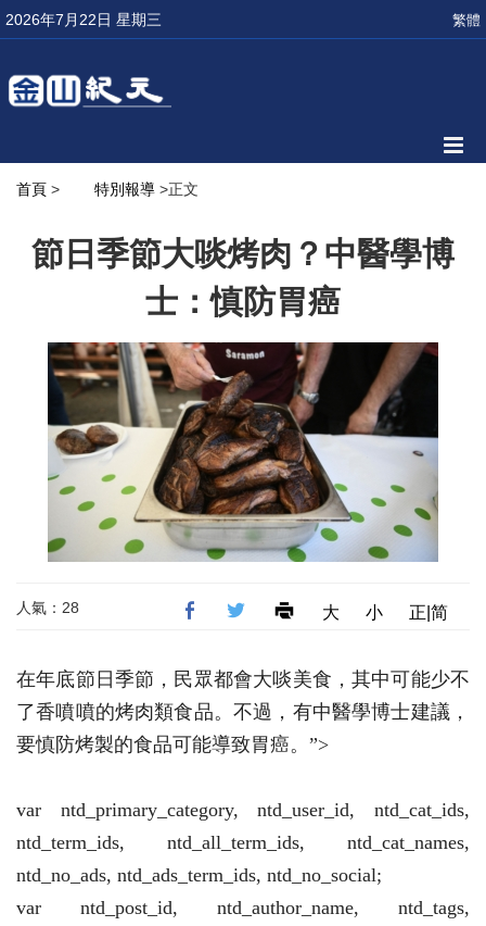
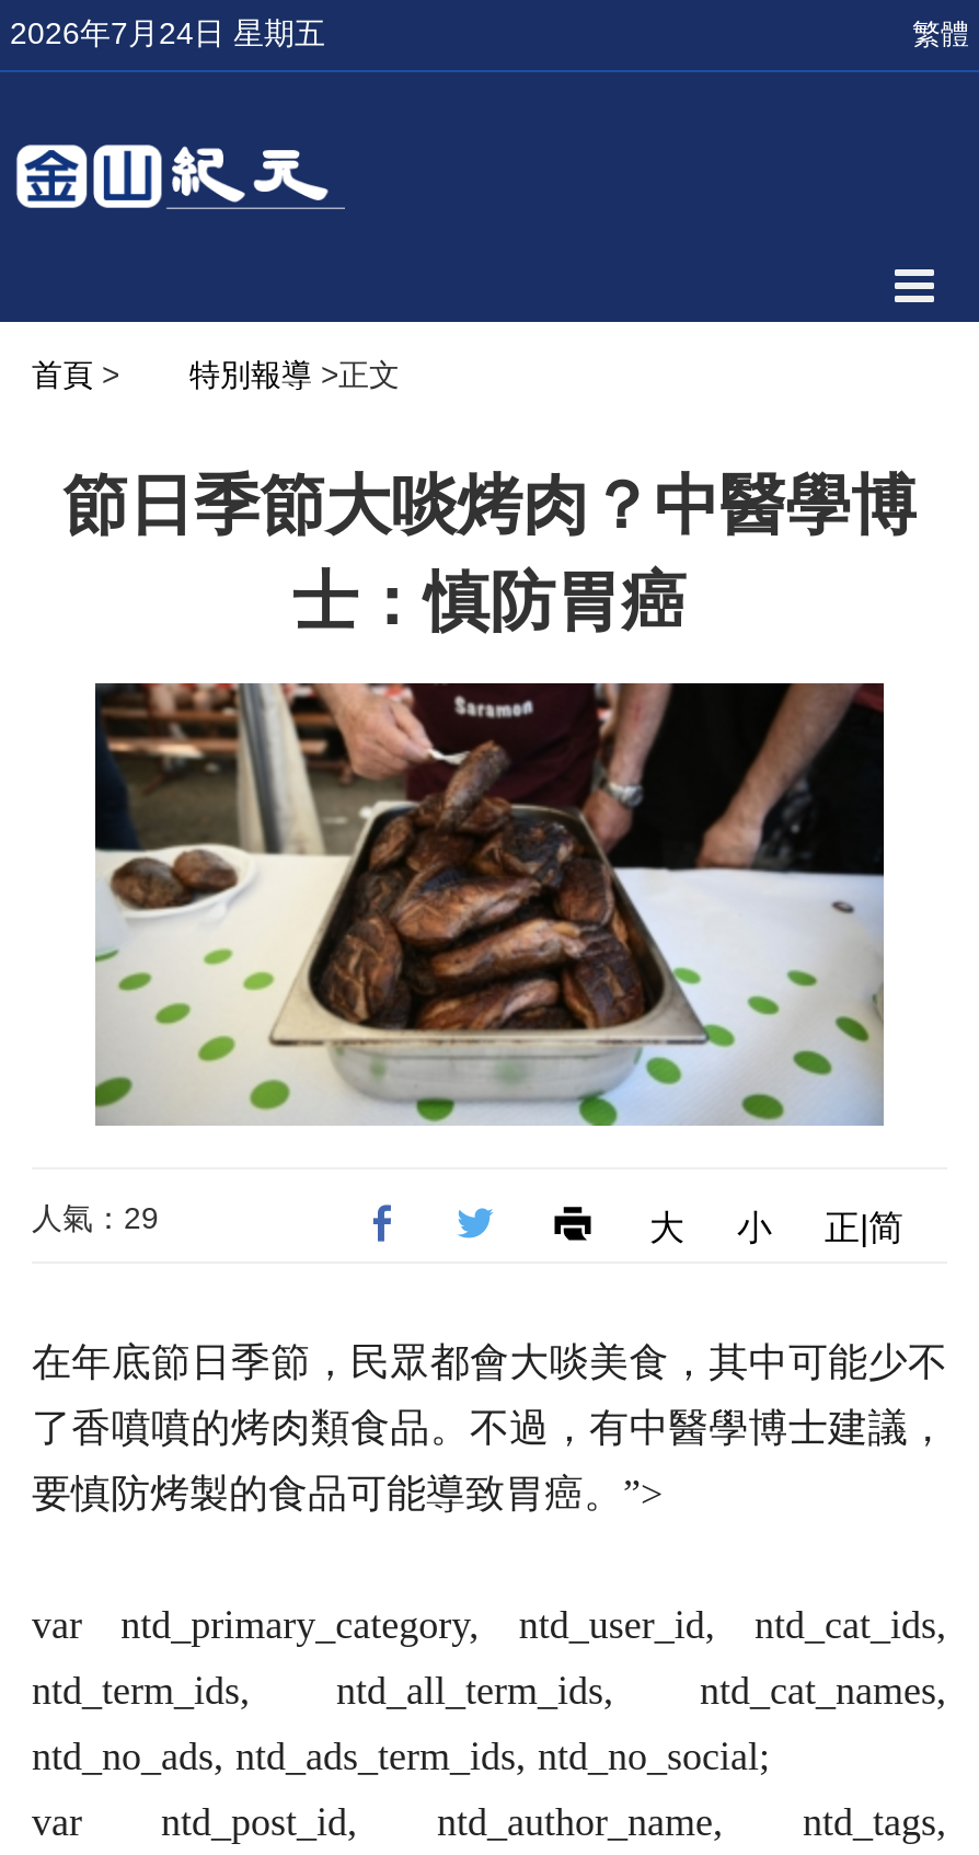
- 2026年7月22日 星期三
+ 2026年7月24日 星期五

- 人氣：28
+ 人氣：29
